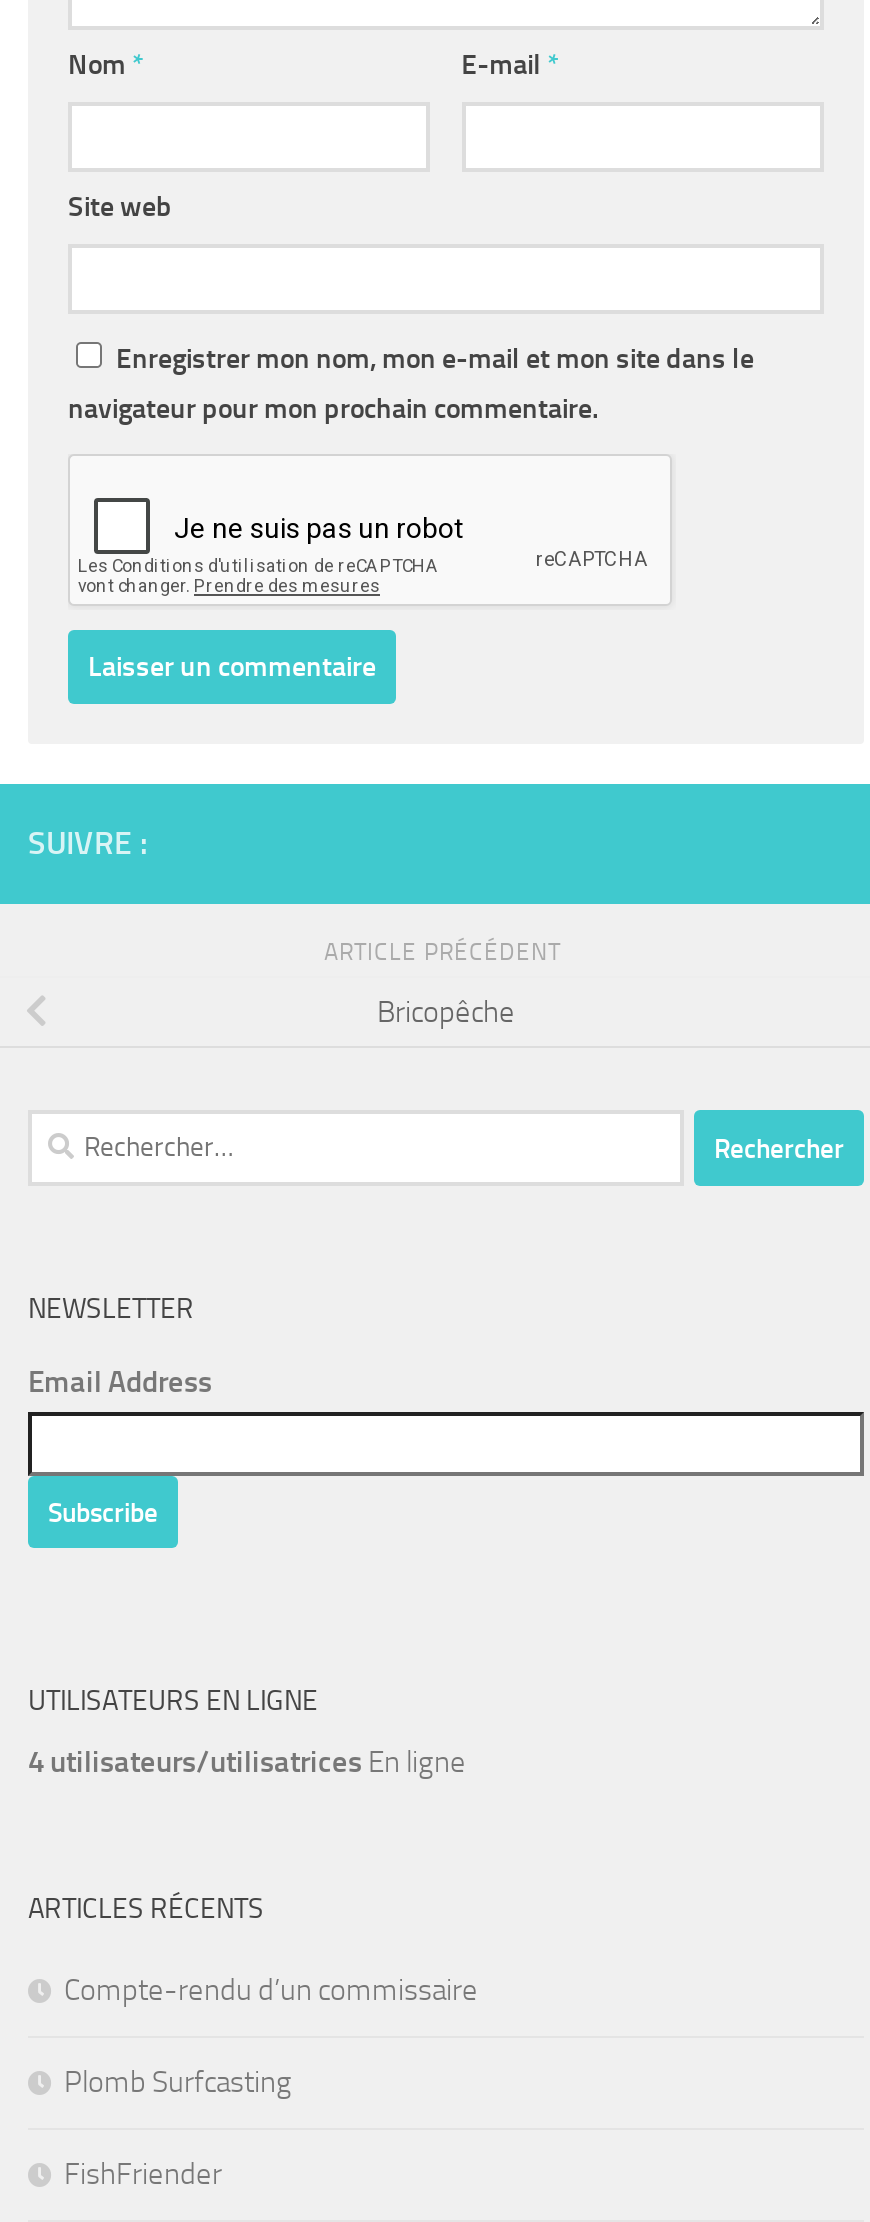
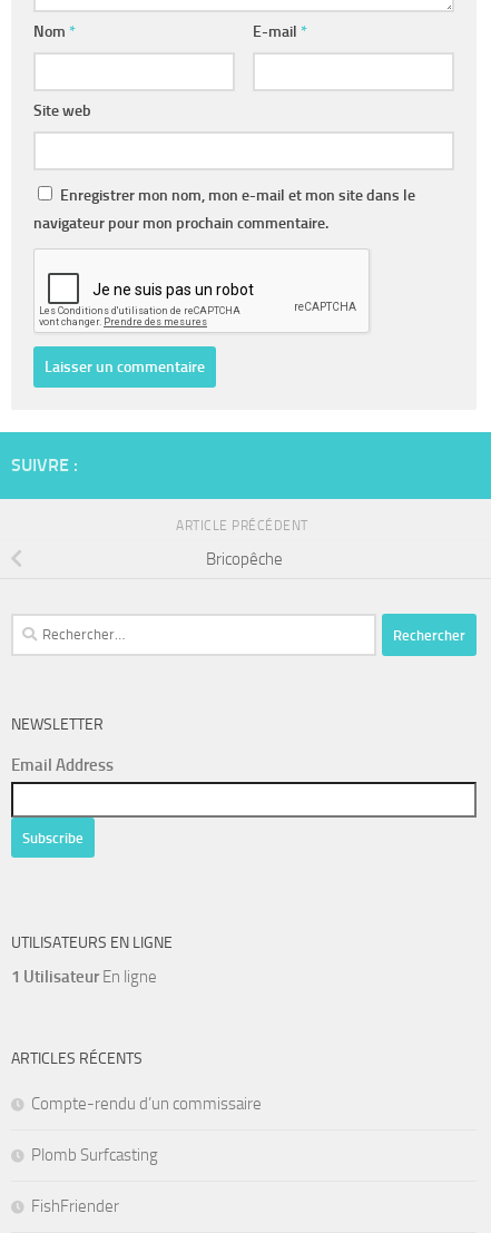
- 4 utilisateurs/utilisatrices En ligne
+ 1 Utilisateur En ligne
